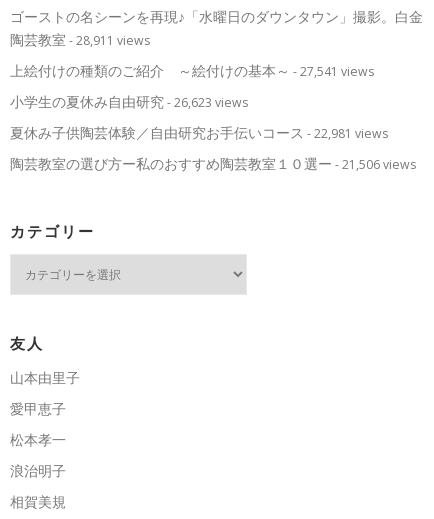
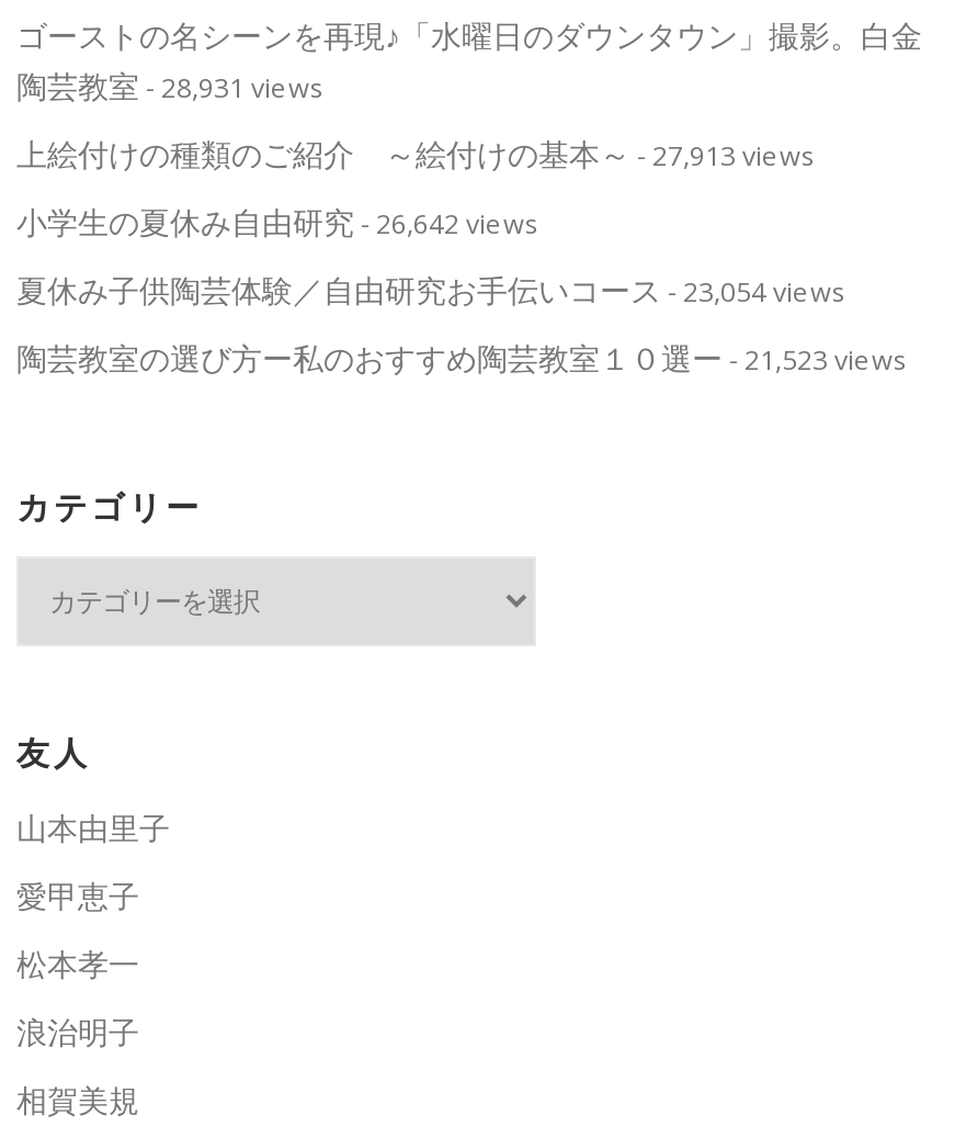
- 陶芸教室- 28,911 views
+ 陶芸教室- 28,931 views

- 上絵付けの種類のご紹介 ～絵付けの基本～- 27,541 views
+ 上絵付けの種類のご紹介 ～絵付けの基本～- 27,913 views

- 小学生の夏休み自由研究- 26,623 views
+ 小学生の夏休み自由研究- 26,642 views

- 夏休み子供陶芸体験／自由研究お手伝いコース- 22,981 views
+ 夏休み子供陶芸体験／自由研究お手伝いコース- 23,054 views

- 陶芸教室の選び方ー私のおすすめ陶芸教室１０選ー- 21,506 views
+ 陶芸教室の選び方ー私のおすすめ陶芸教室１０選ー- 21,523 views
